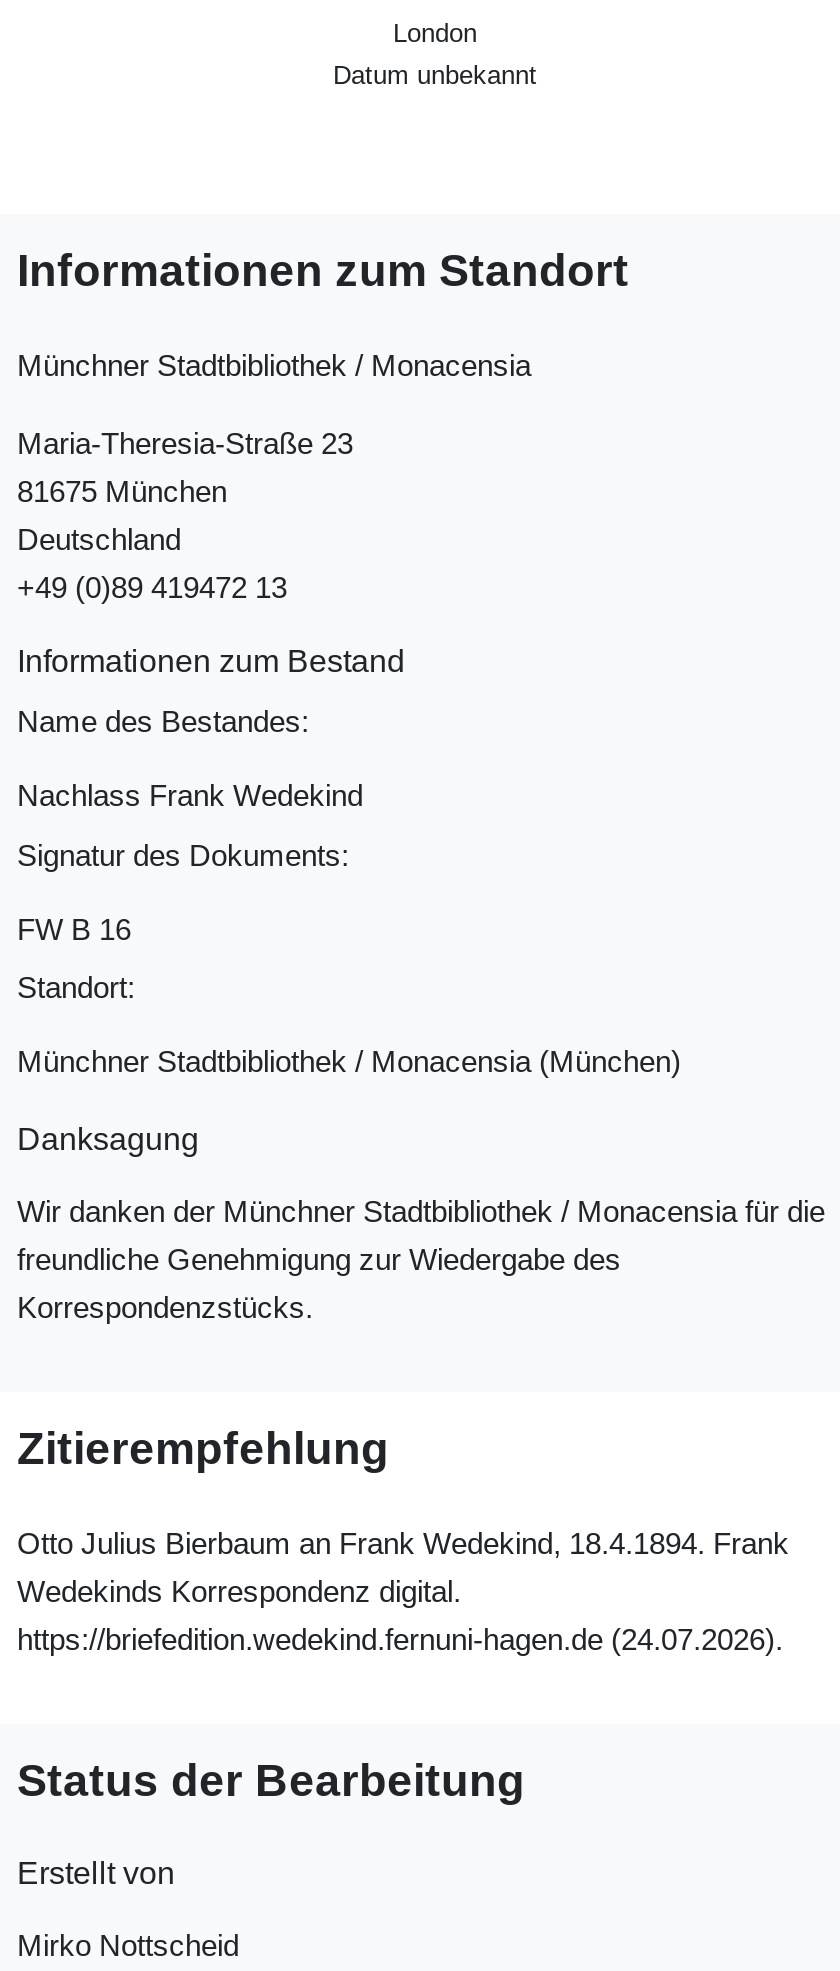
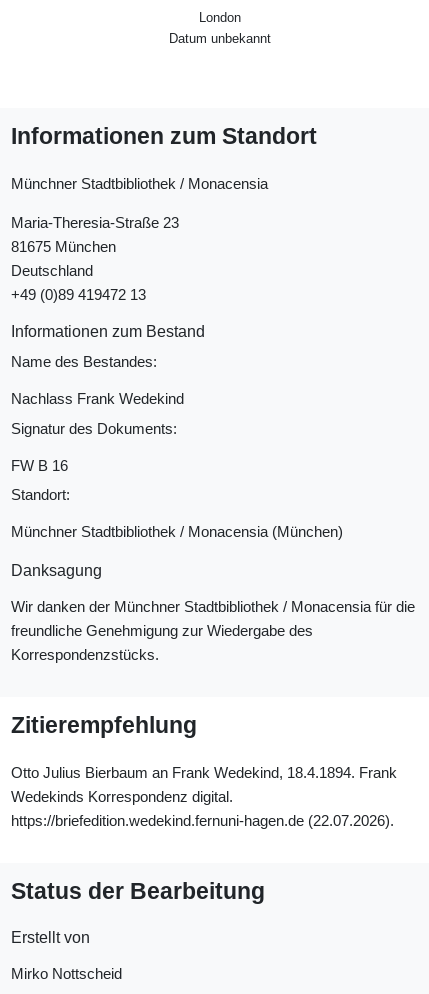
- https://briefedition.wedekind.fernuni-hagen.de (24.07.2026).
+ https://briefedition.wedekind.fernuni-hagen.de (22.07.2026).
